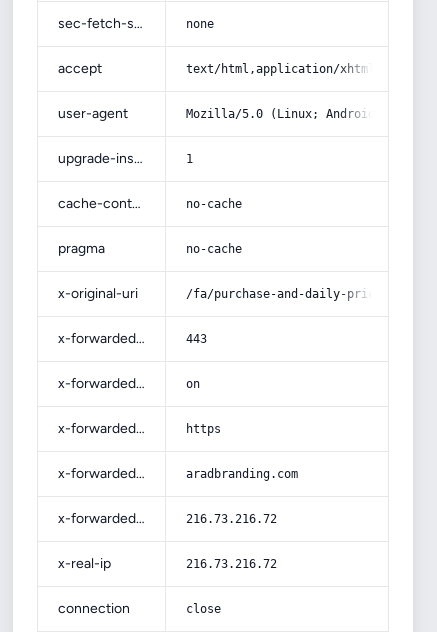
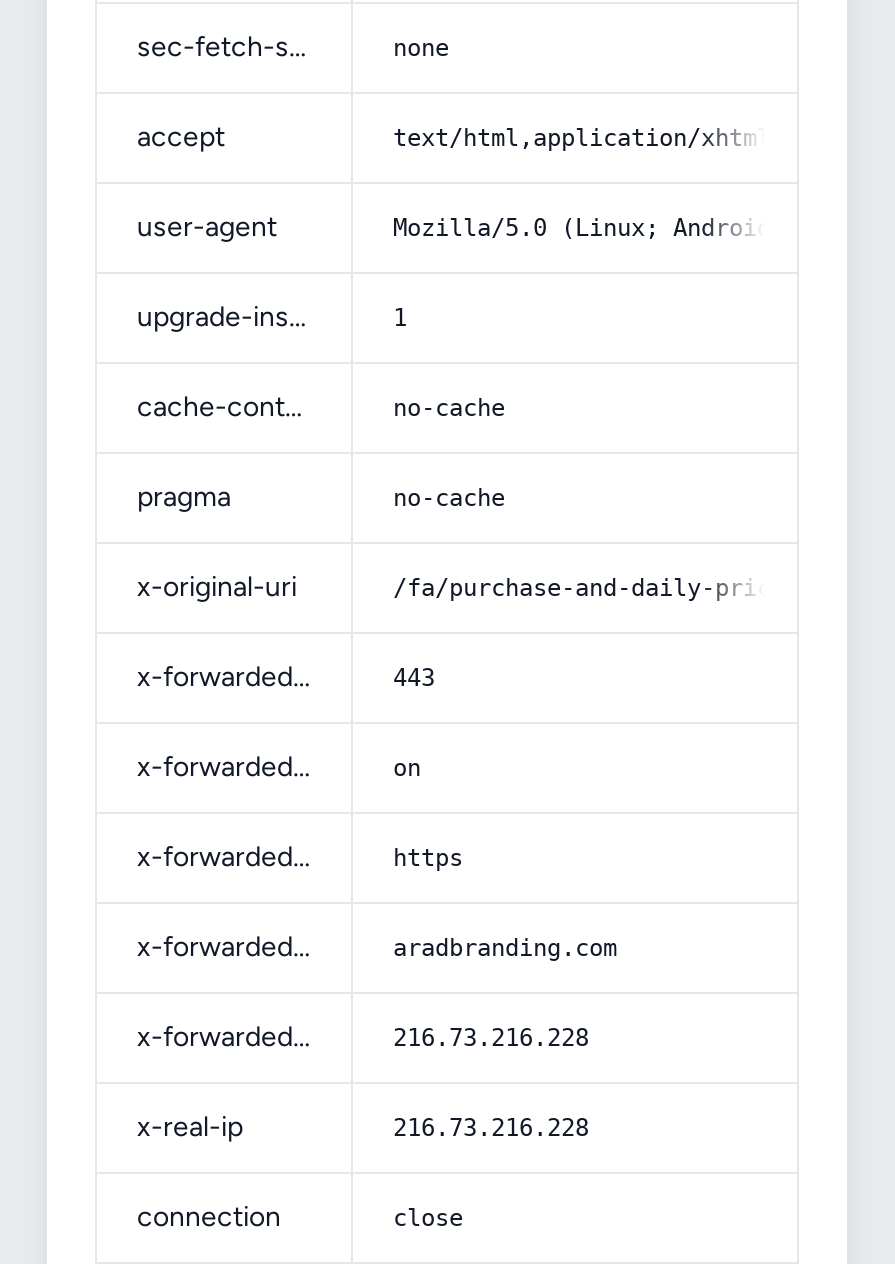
- 216.73.216.72
+ 216.73.216.228

- 216.73.216.72
+ 216.73.216.228
